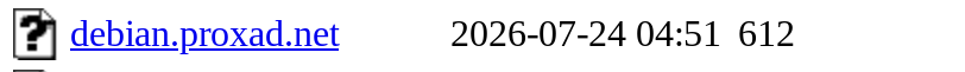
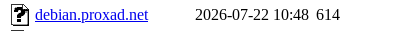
- 2026-07-24 04:51 612
+ 2026-07-22 10:48 614
